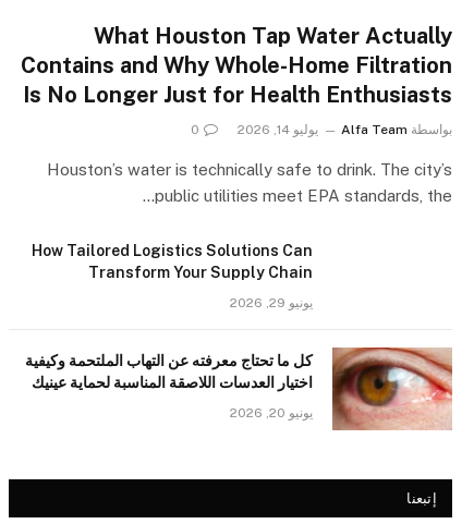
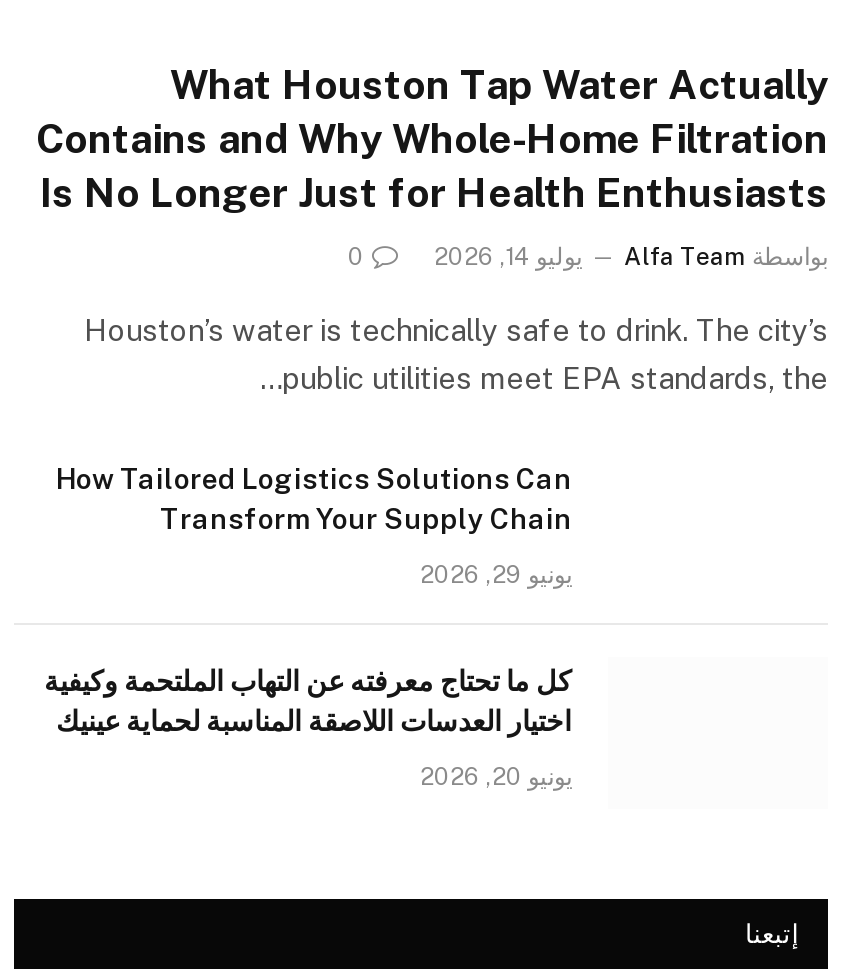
- [image]
